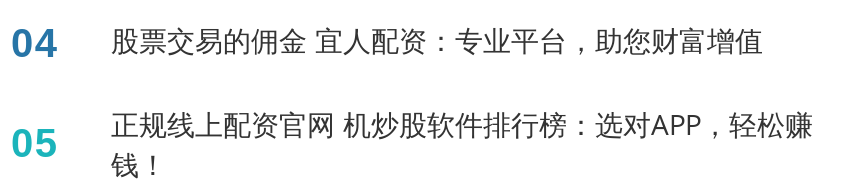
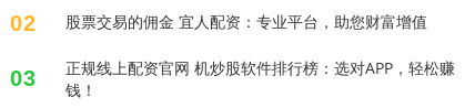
- 04 股票交易的佣金 宜人配资：专业平台，助您财富增值
+ 02 股票交易的佣金 宜人配资：专业平台，助您财富增值

- 05 正规线上配资官网 机炒股软件排行榜：选对APP，轻松赚 钱！
+ 03 正规线上配资官网 机炒股软件排行榜：选对APP，轻松赚 钱！
